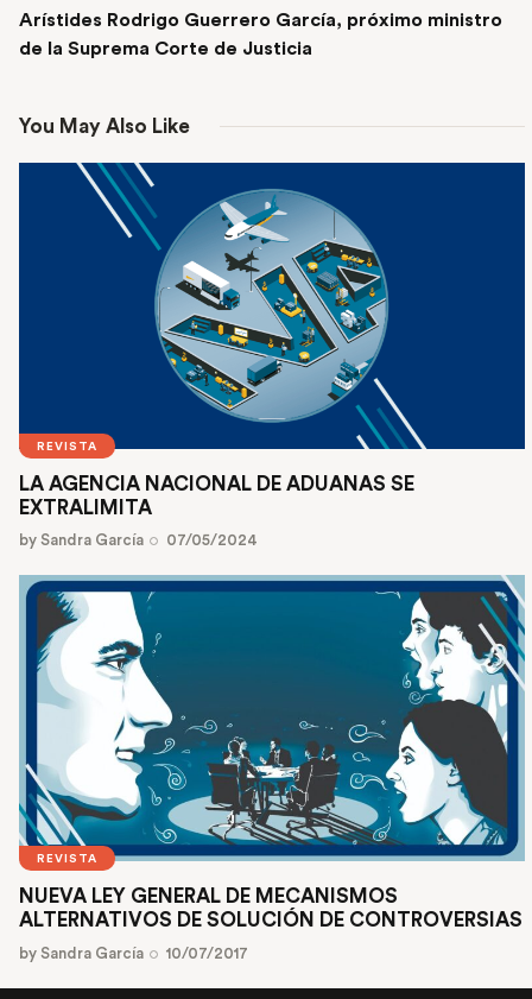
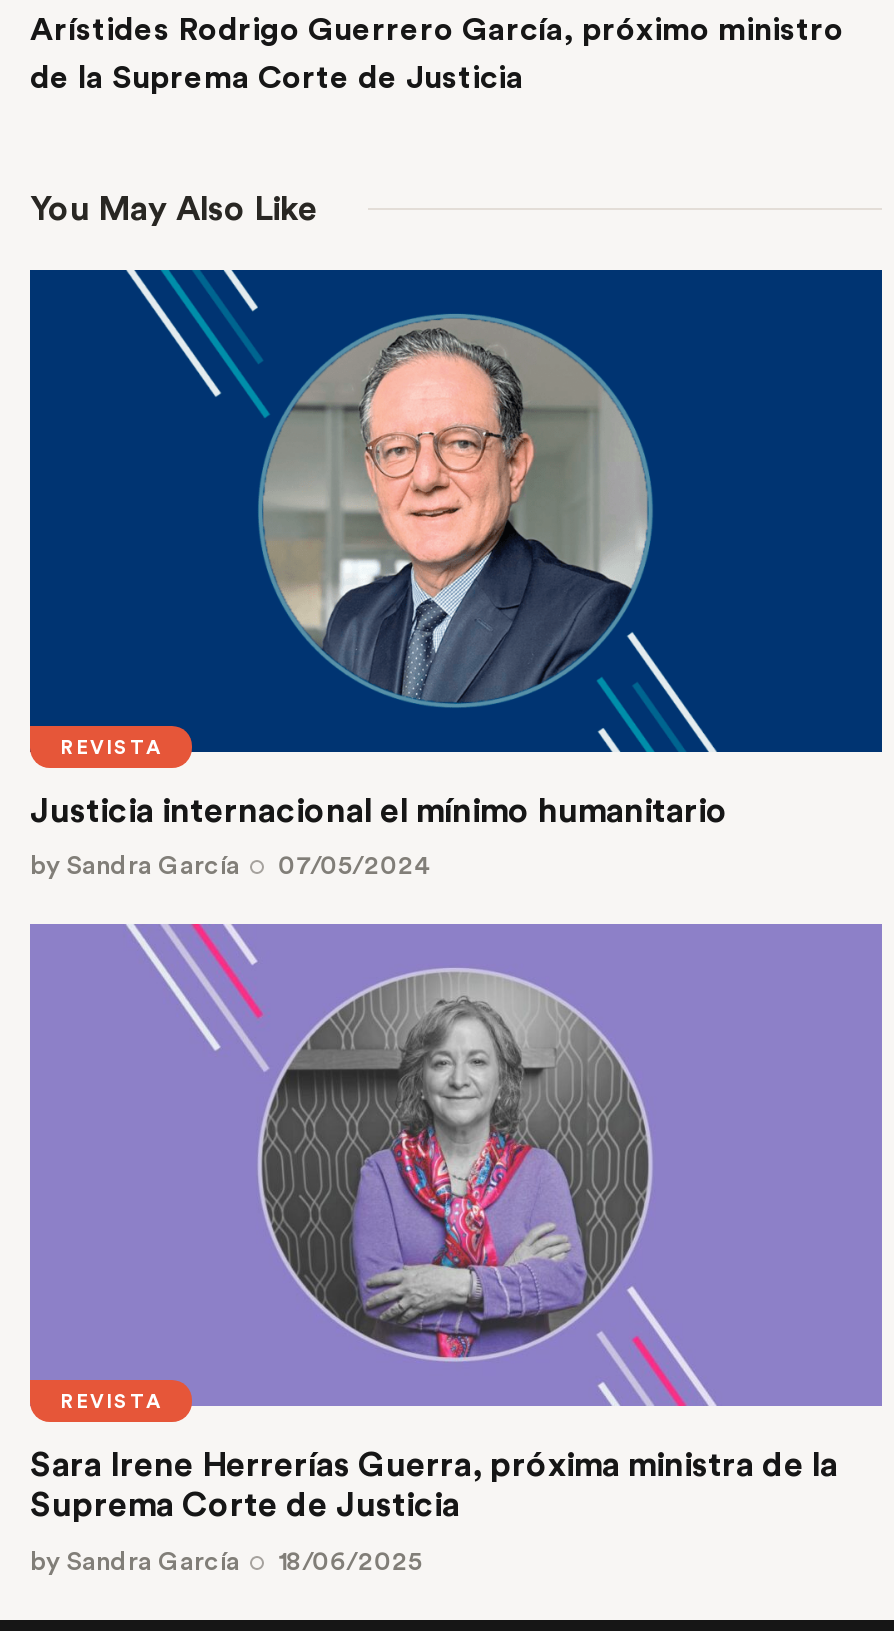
- [image]
+ [image]

- LA AGENCIA NACIONAL DE ADUANAS SE
- EXTRALIMITA
+ Justicia internacional el mínimo humanitario

- [image]
- NUEVA LEY GENERAL DE MECANISMOS
- ALTERNATIVOS DE SOLUCIÓN DE CONTROVERSIAS
+ [image]
+ Sara Irene Herrerías Guerra, próxima ministra de la
+ Suprema Corte de Justicia

- by Sandra García 10/07/2017
+ by Sandra García 18/06/2025
